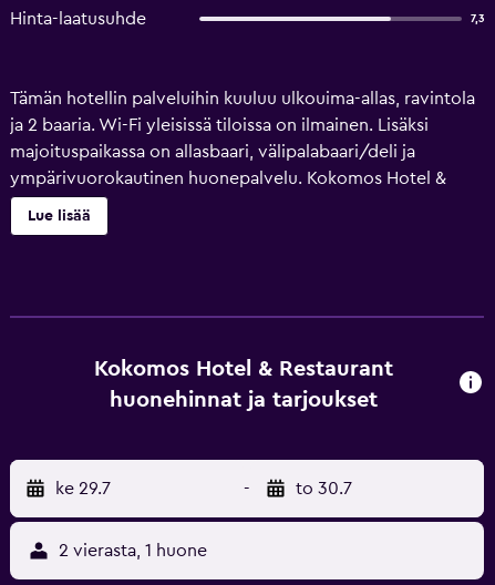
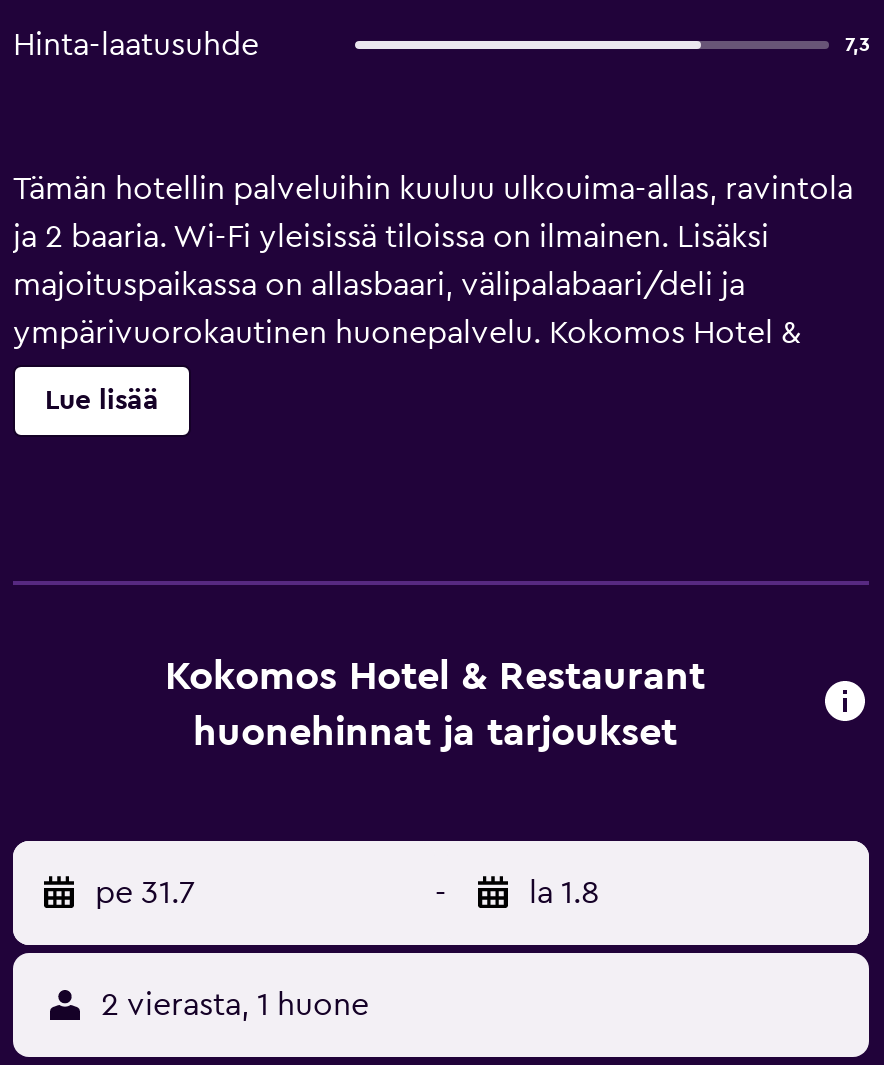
- ke 29.7
+ pe 31.7

- to 30.7
+ la 1.8
